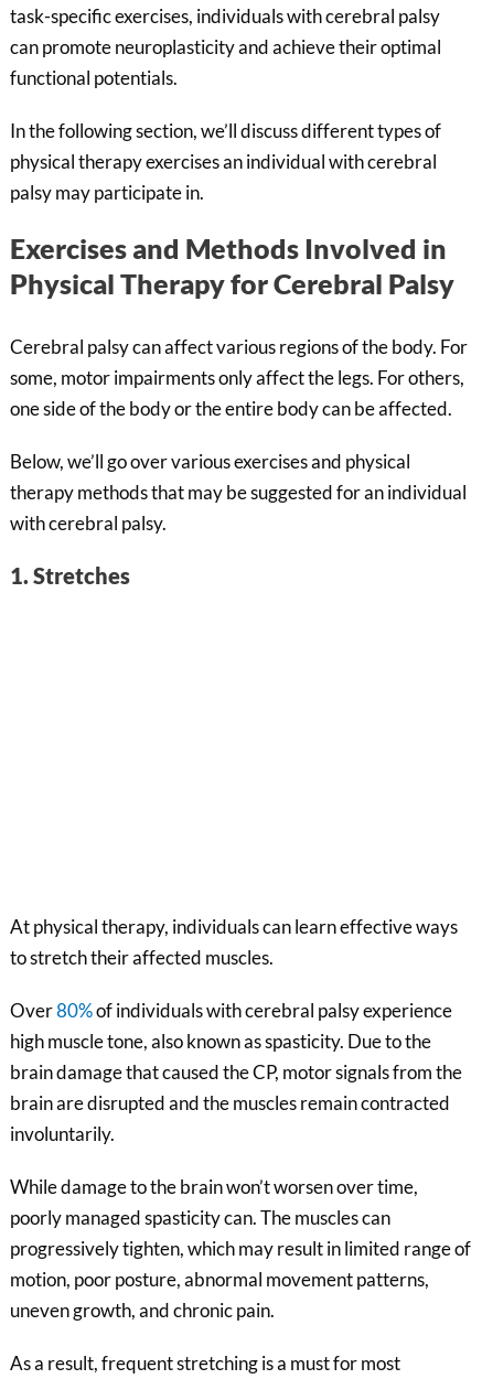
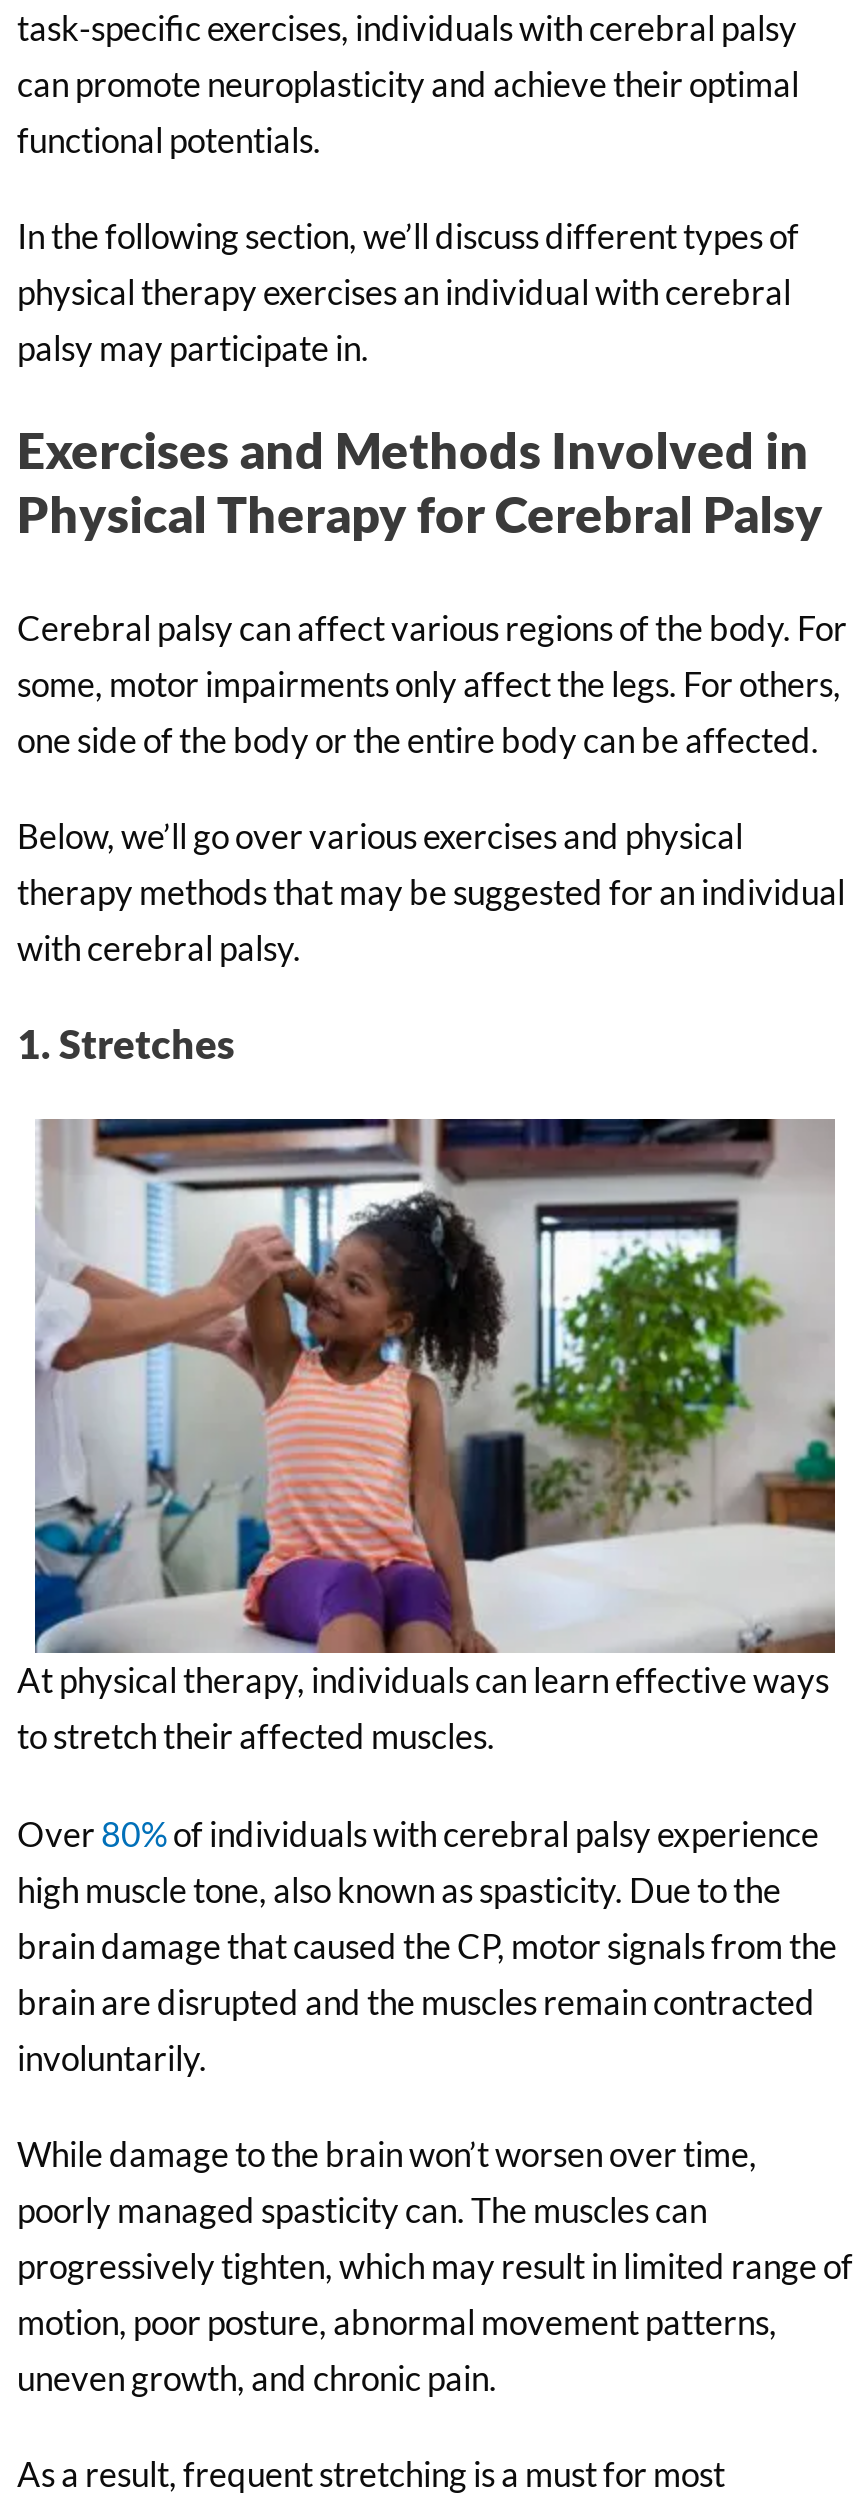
+ [image]
